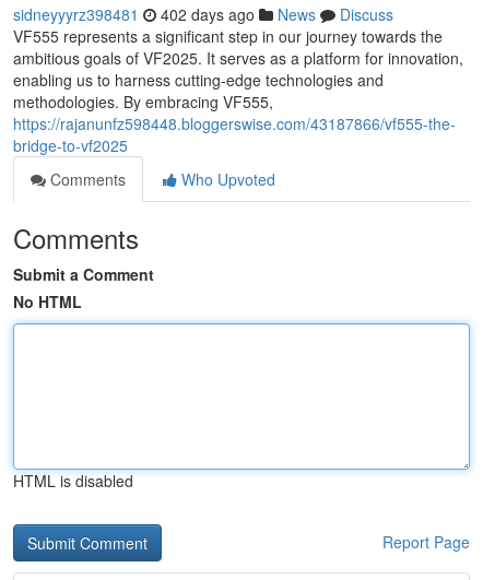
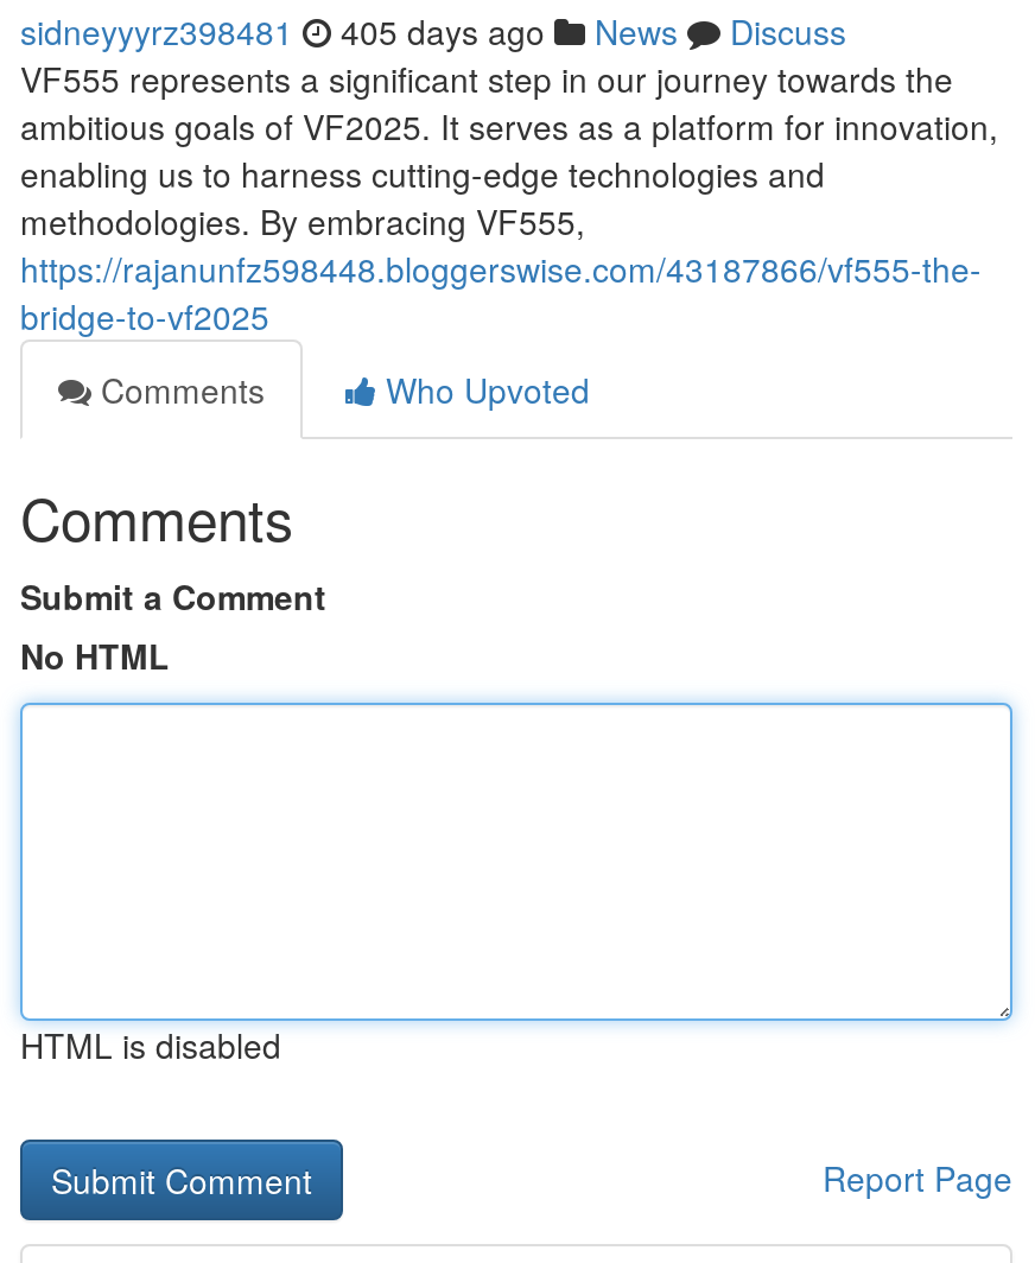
- sidneyyyrz398481 402 days ago News Discuss
+ sidneyyyrz398481 405 days ago News Discuss
